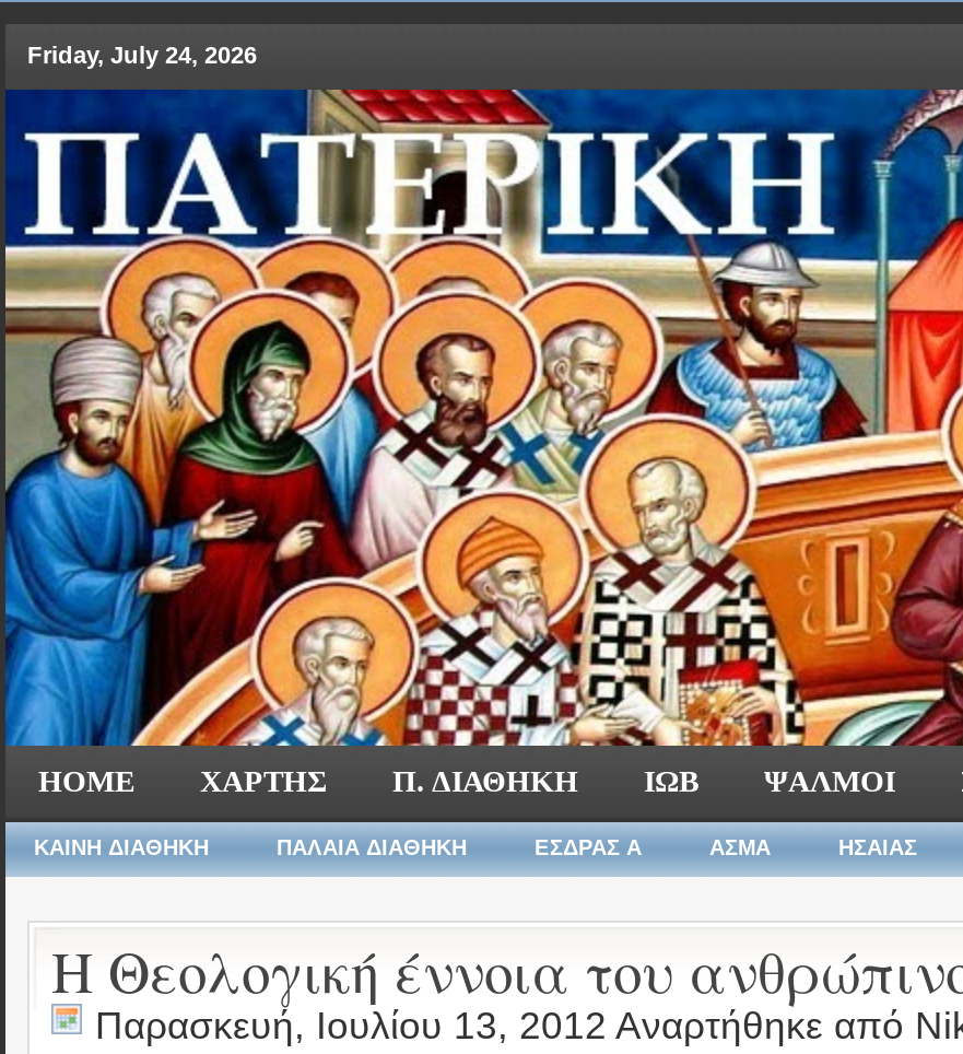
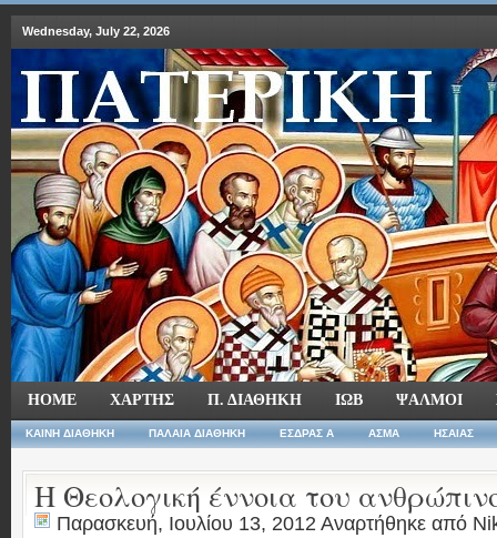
- Friday, July 24, 2026
+ Wednesday, July 22, 2026
